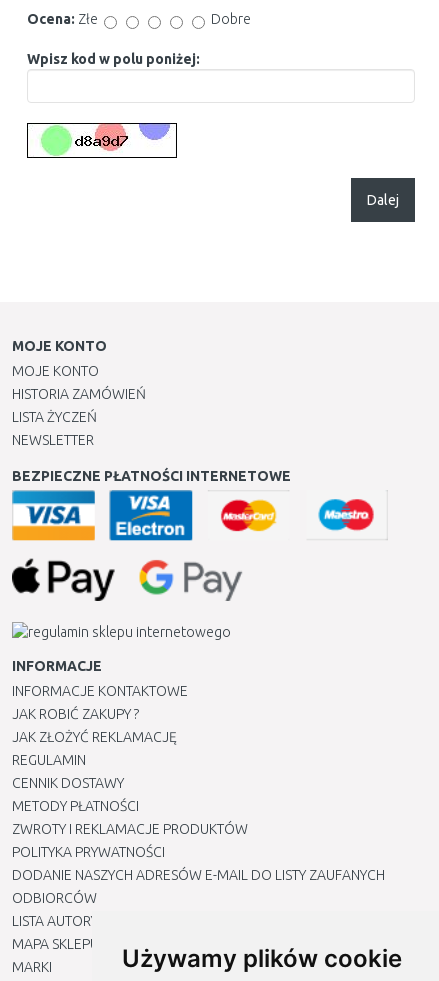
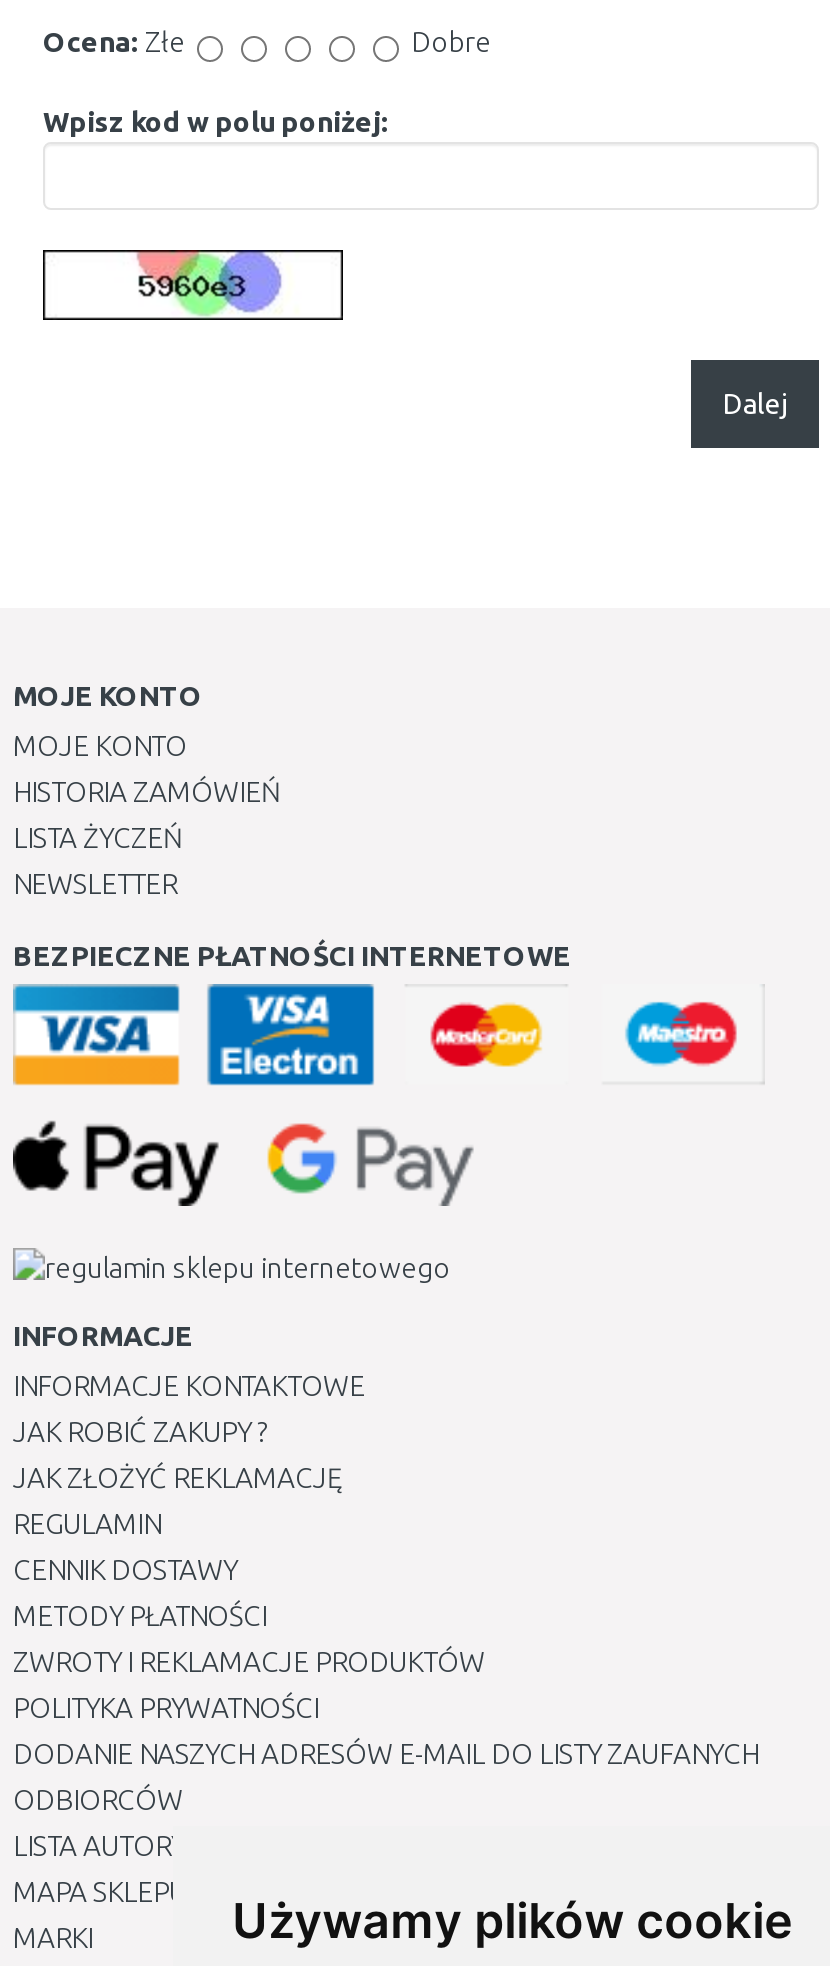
- [image]
+ [image]
